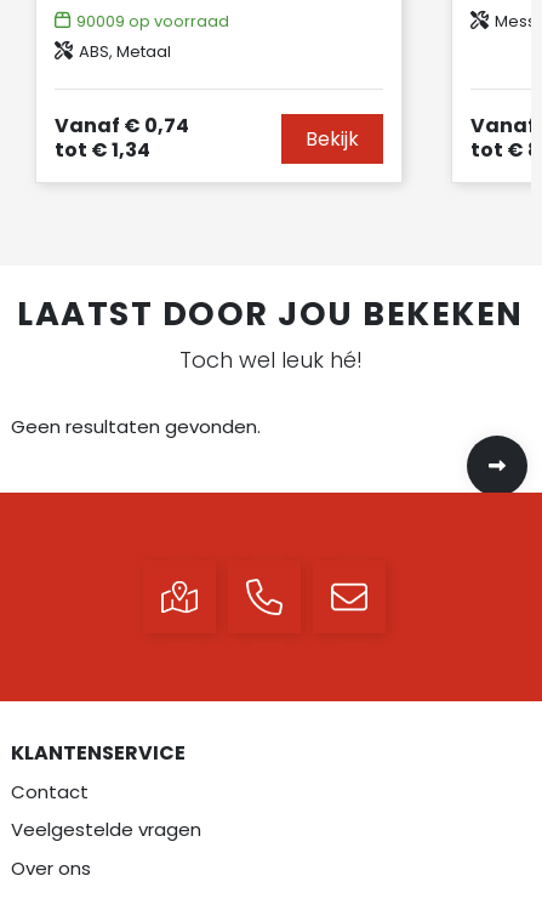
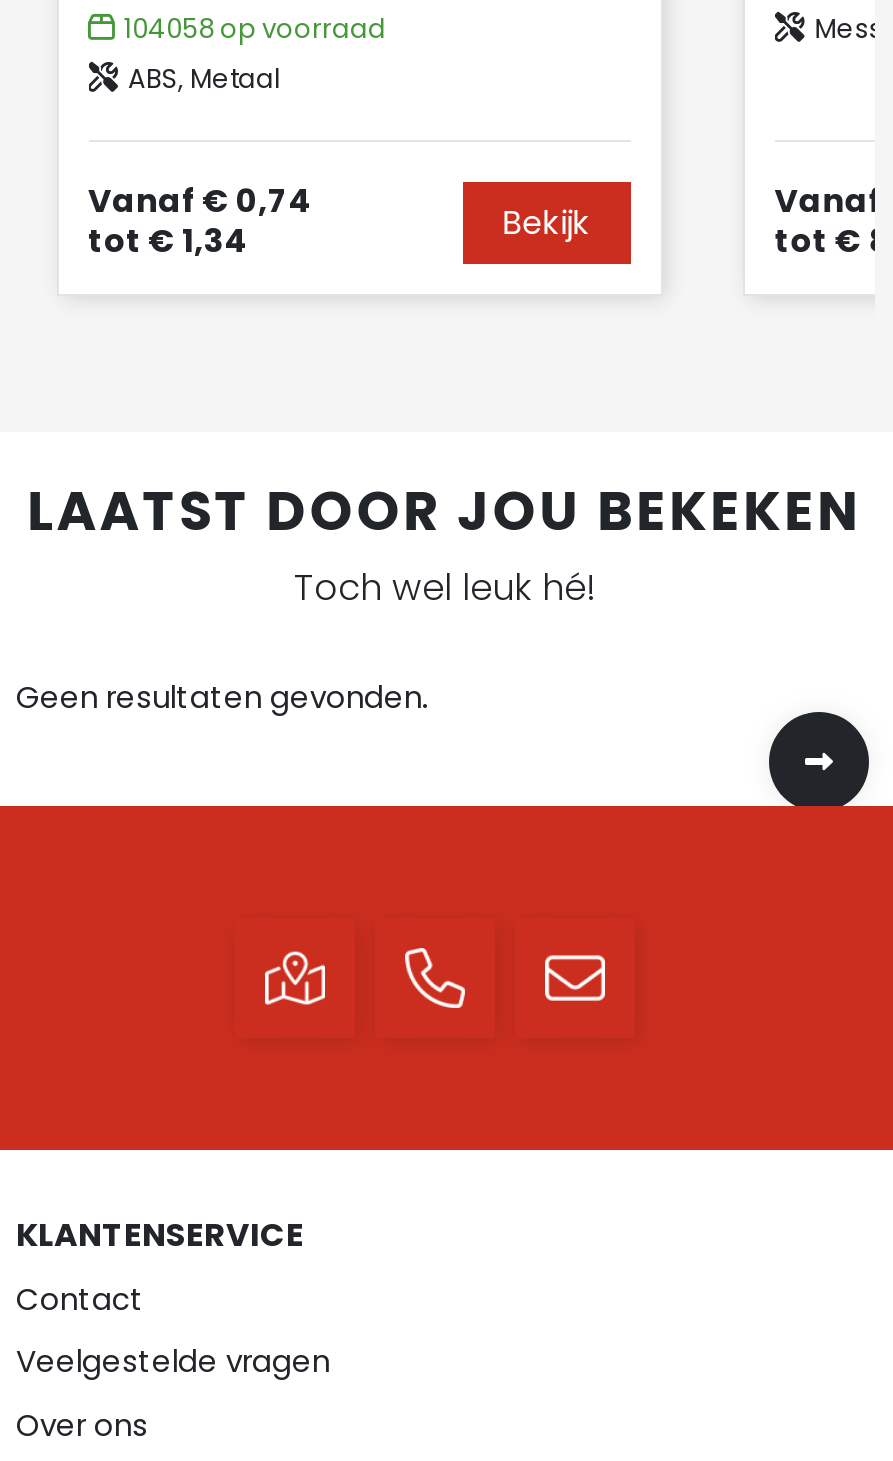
- 90009 op voorraad
+ 104058 op voorraad
